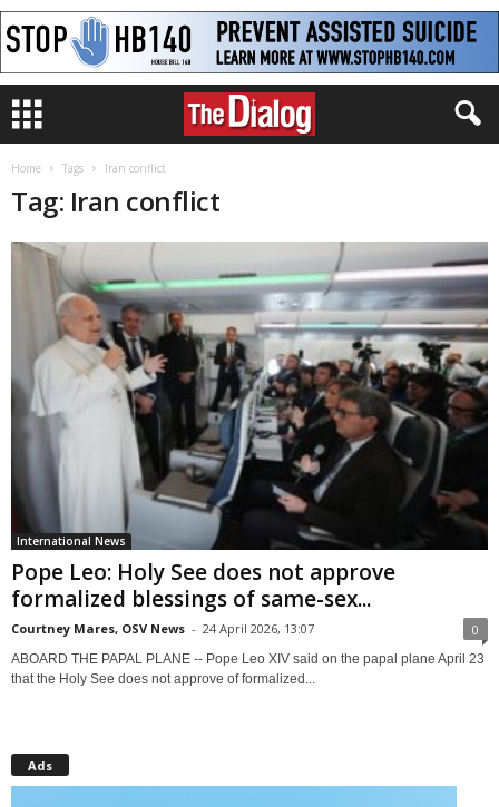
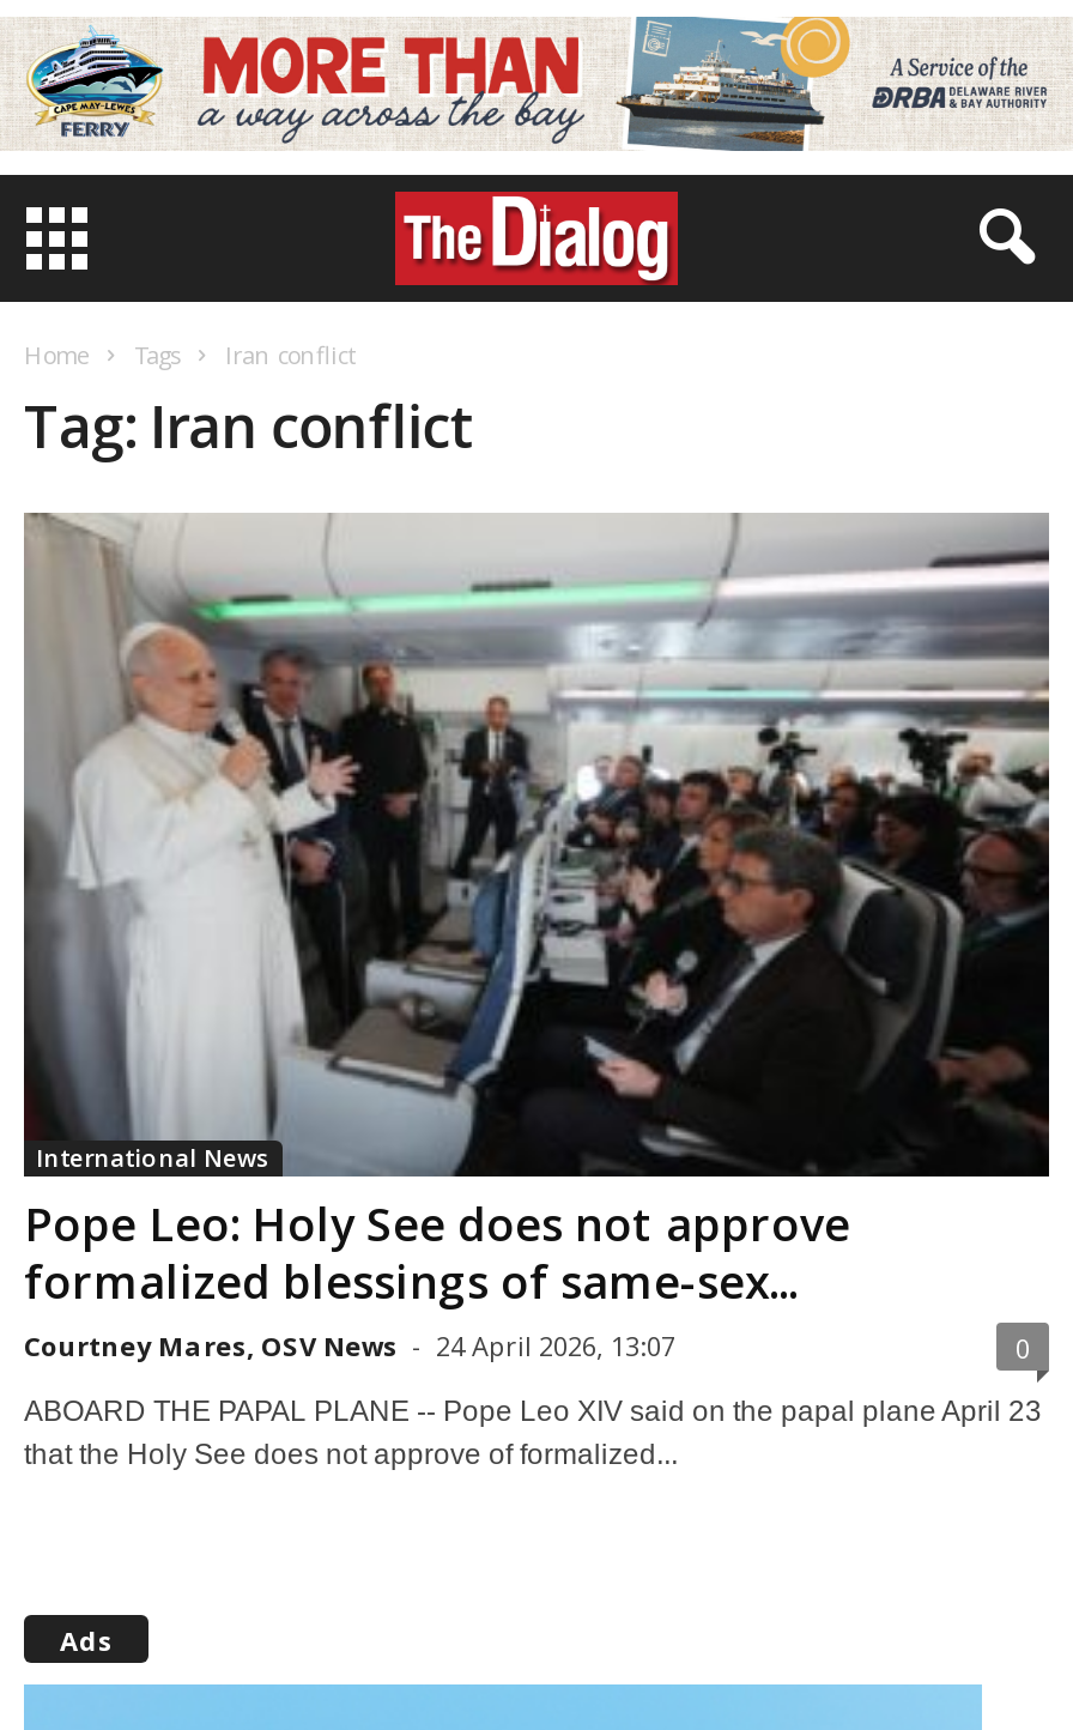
- [image]
+ [image]
